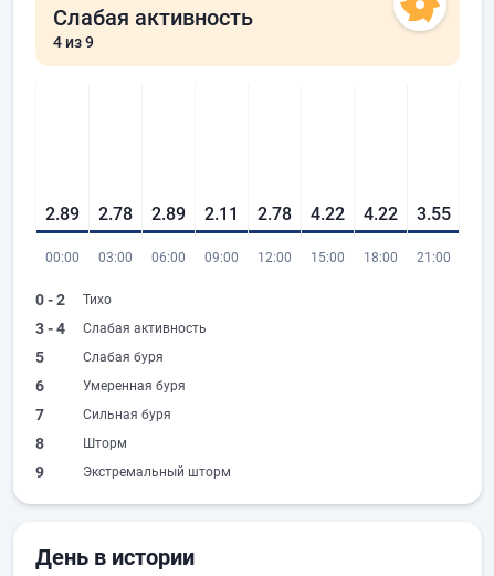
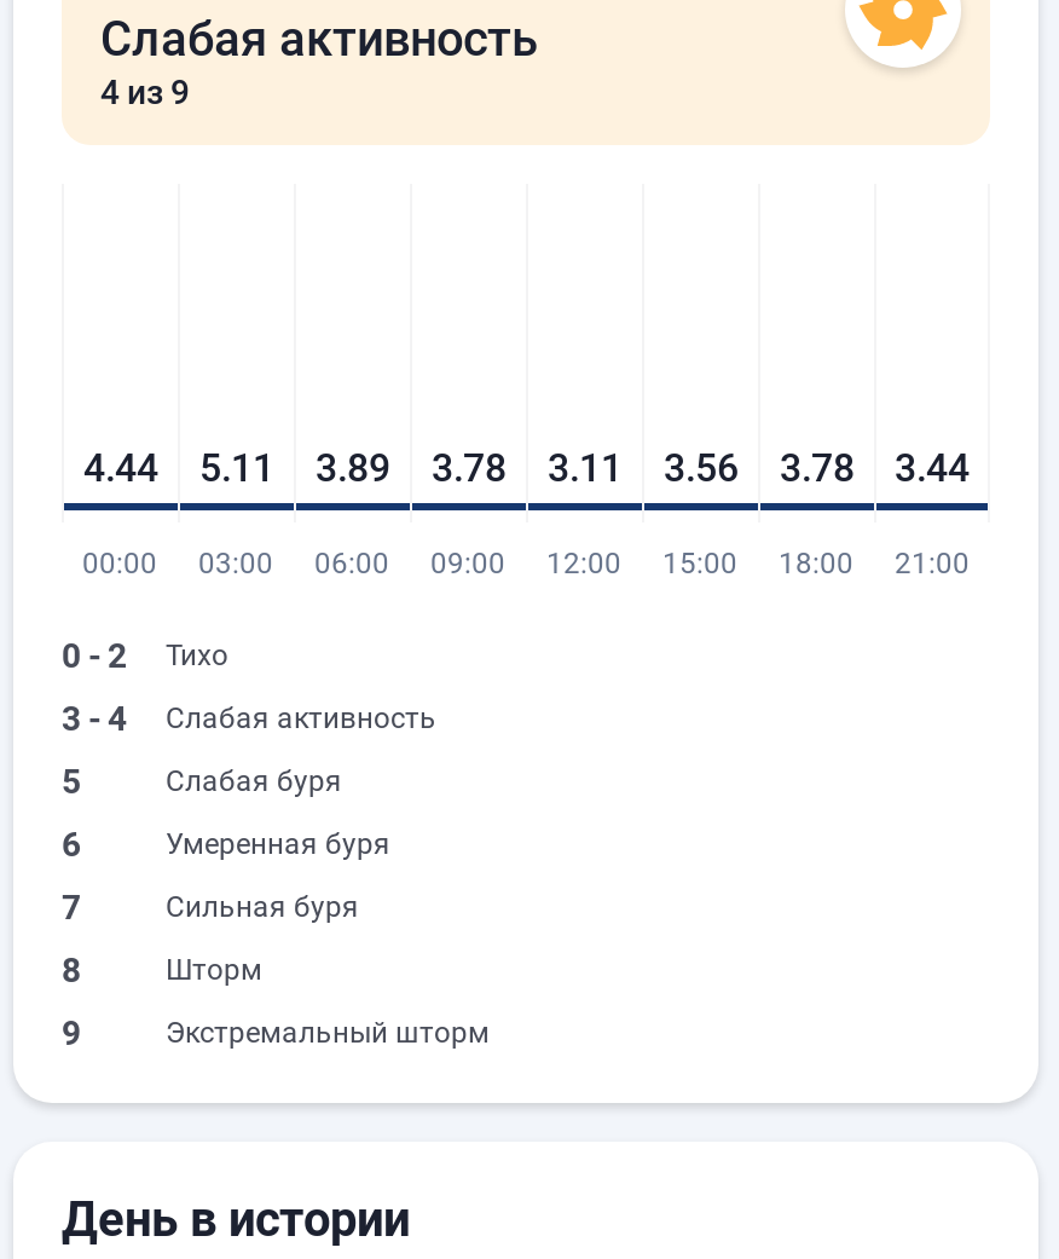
- 2.89
+ 4.44

- 2.78
+ 5.11

- 2.89
+ 3.89

- 2.11
+ 3.78

- 2.78
+ 3.11

- 4.22
+ 3.56

- 4.22
+ 3.78

- 3.55
+ 3.44
